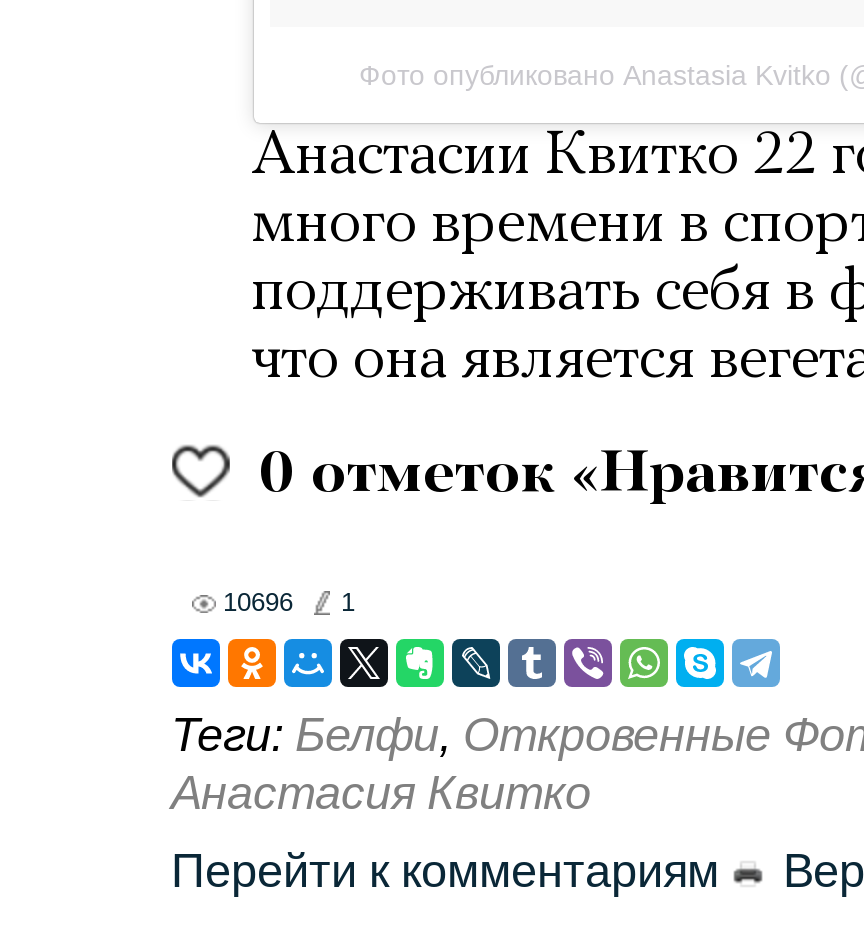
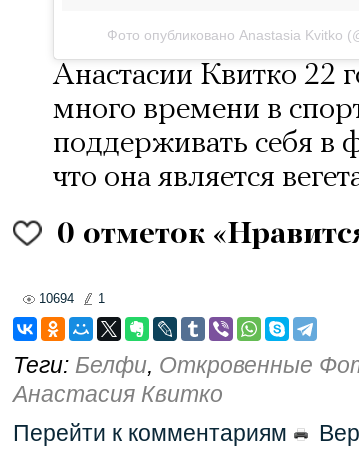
- 10696 1
+ 10694 1
